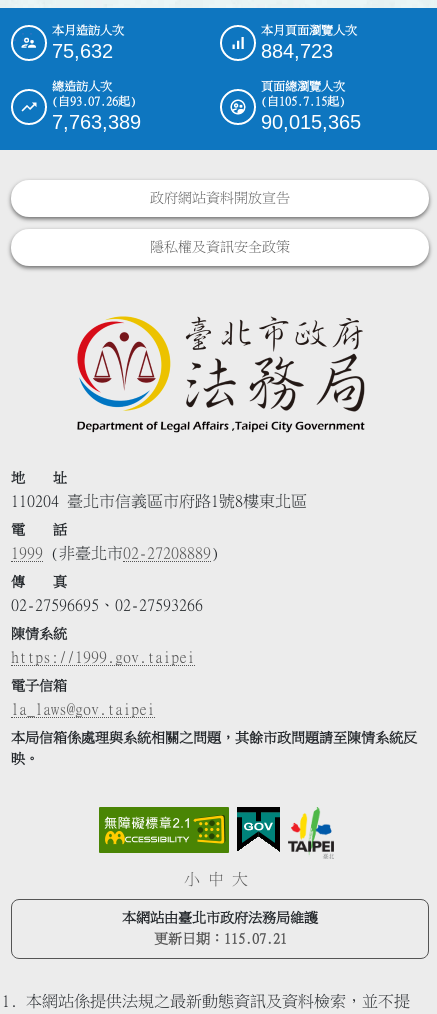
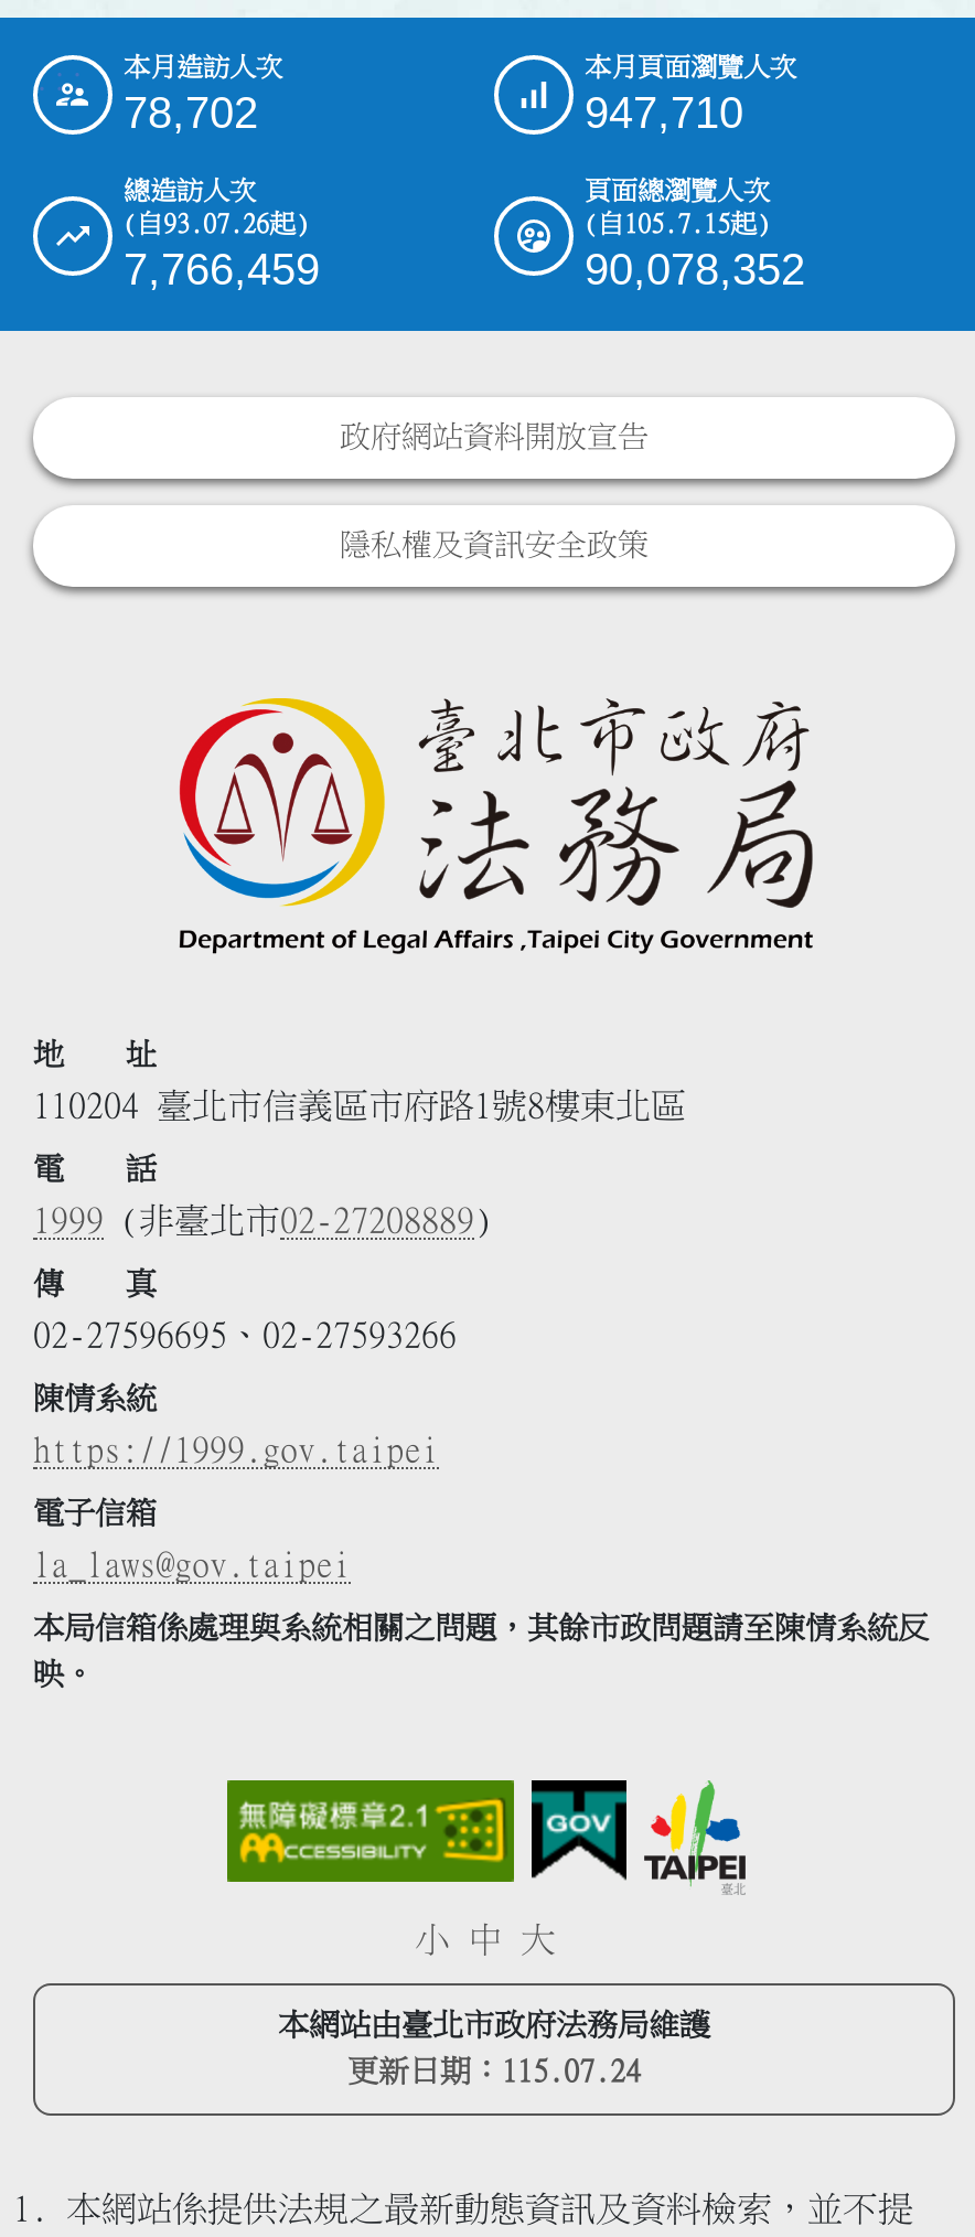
- 75,632
+ 78,702

- 884,723
+ 947,710

- 7,763,389
+ 7,766,459

- 90,015,365
+ 90,078,352

- 更新日期：115.07.21
+ 更新日期：115.07.24
